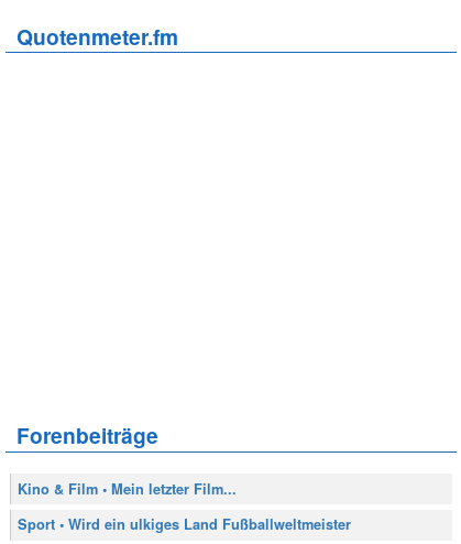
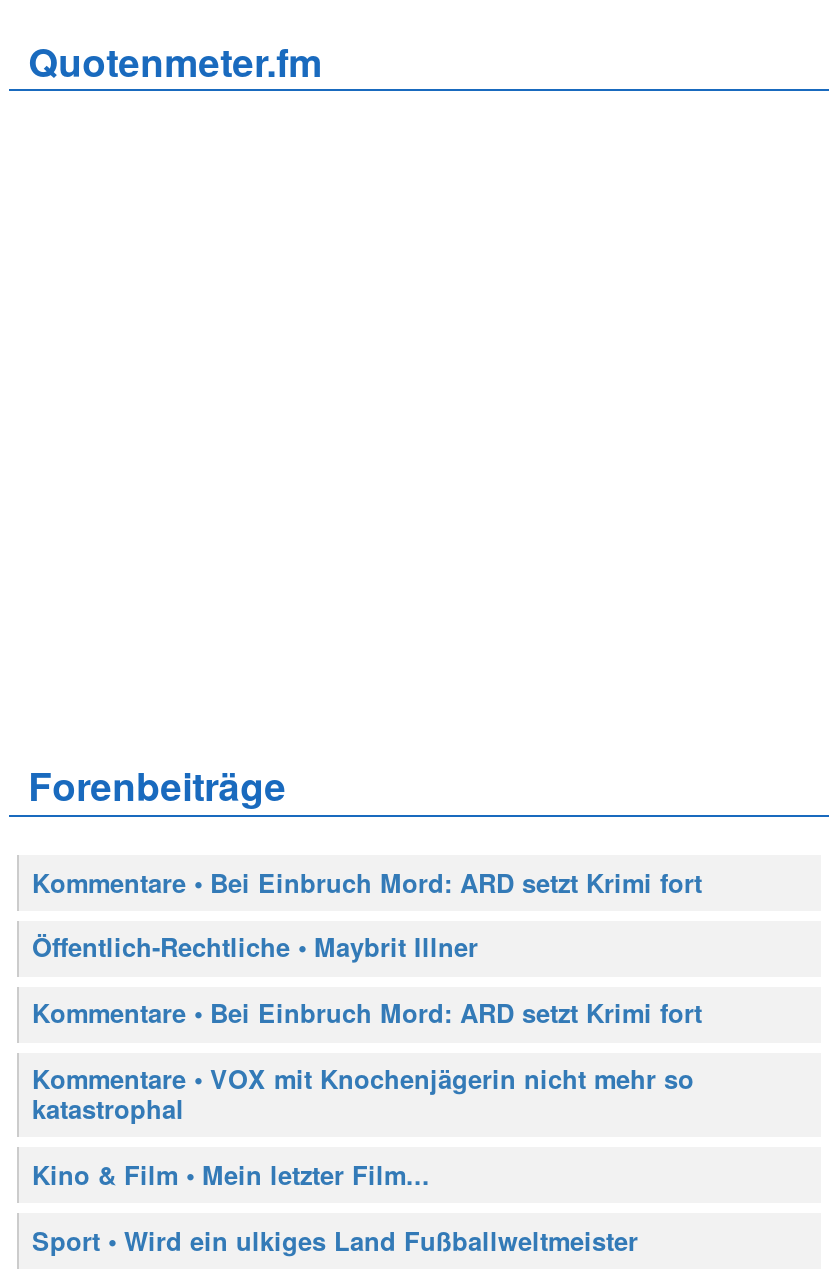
+ Kommentare • Bei Einbruch Mord: ARD setzt Krimi fort
+ Öffentlich-Rechtliche • Maybrit Illner
+ Kommentare • Bei Einbruch Mord: ARD setzt Krimi fort
+ Kommentare • VOX mit Knochenjägerin nicht mehr so
+ katastrophal
